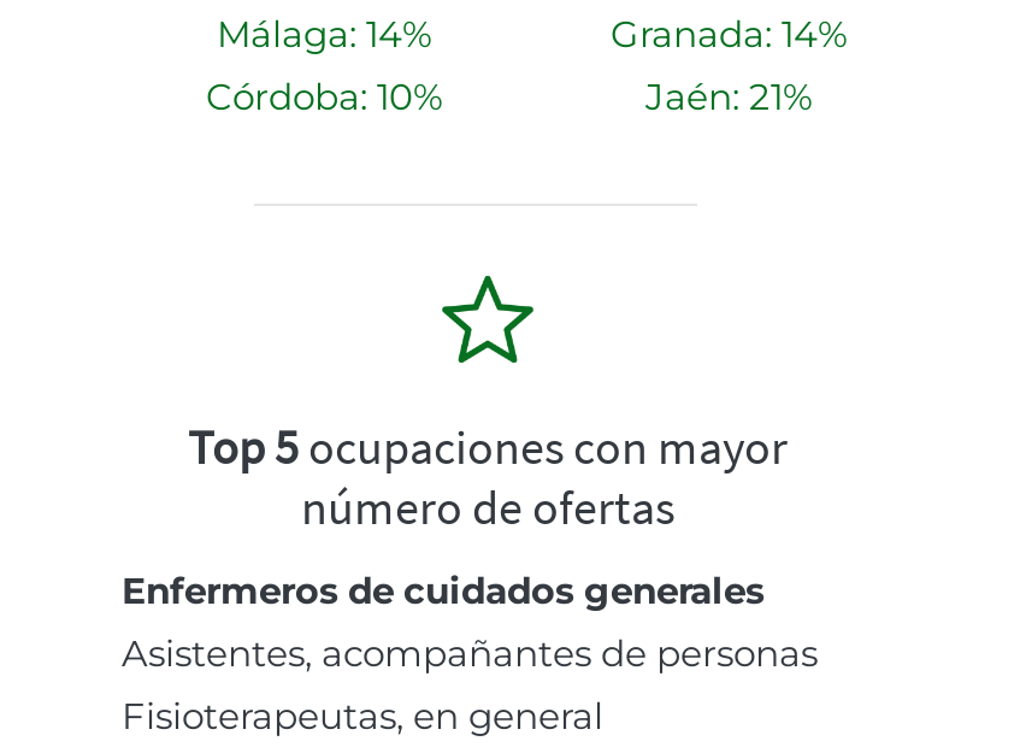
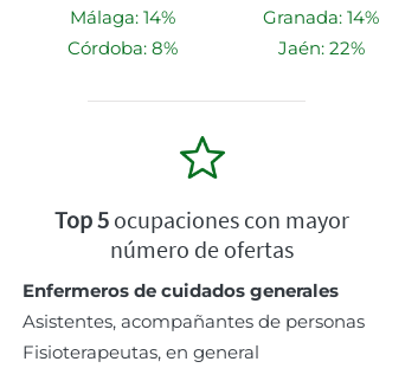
- Córdoba: 10%
+ Córdoba: 8%

- Jaén: 21%
+ Jaén: 22%
